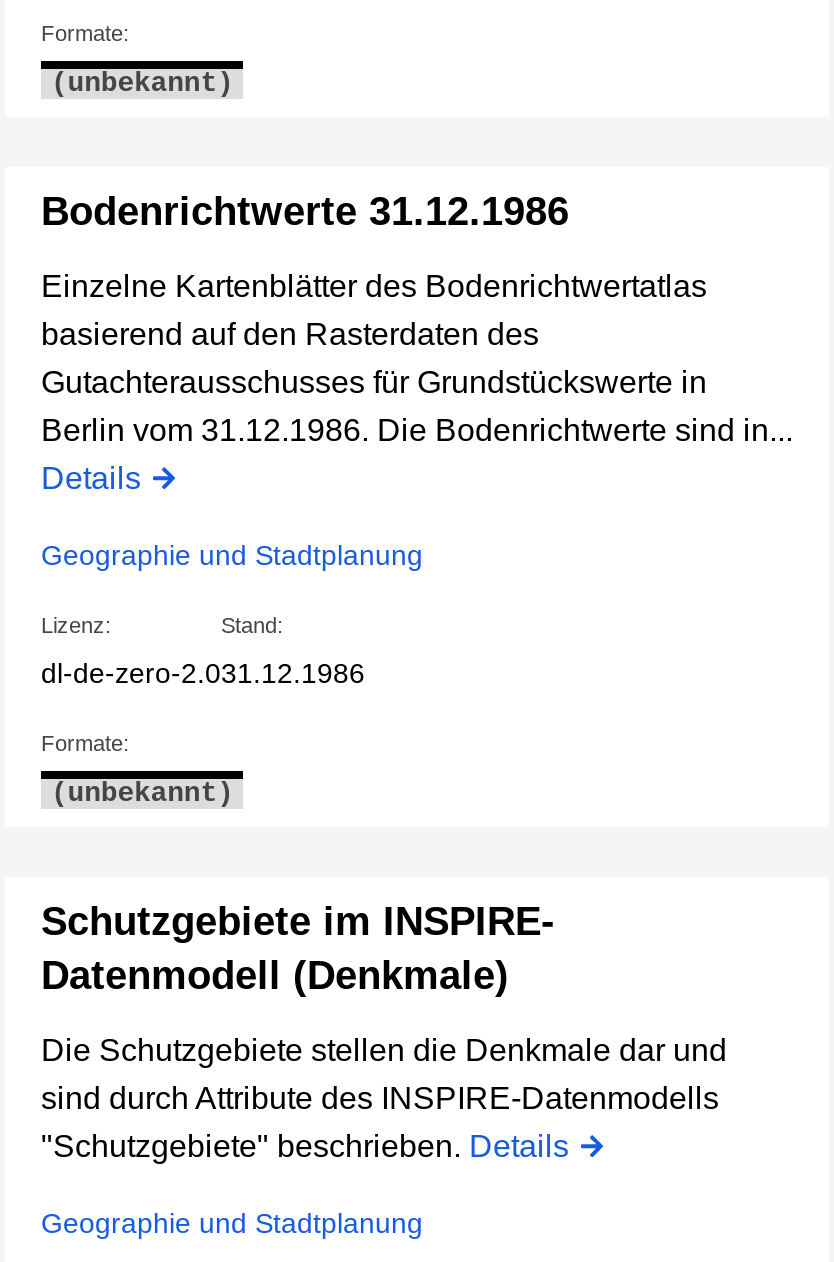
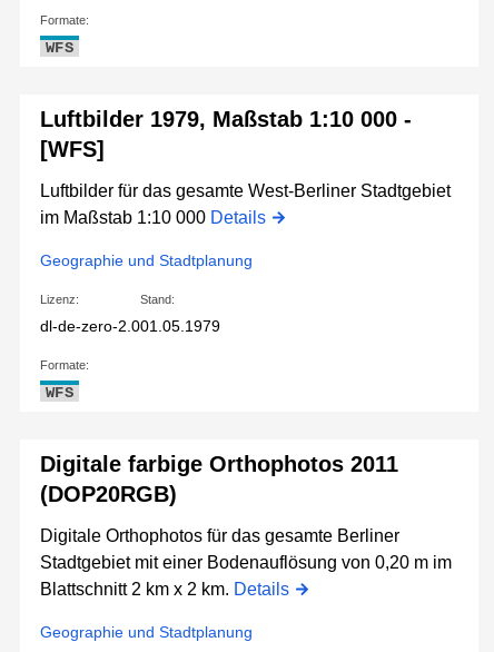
- (unbekannt)
+ WFS

- Bodenrichtwerte 31.12.1986
+ Luftbilder 1979, Maßstab 1:10 000 -
+ [WFS]

- Einzelne Kartenblätter des Bodenrichtwertatlas
- basierend auf den Rasterdaten des
- Gutachterausschusses für Grundstückswerte in
- Berlin vom 31.12.1986. Die Bodenrichtwerte sind in...
- Details
+ Luftbilder für das gesamte West-Berliner Stadtgebiet
+ im Maßstab 1:10 000 Details

- dl-de-zero-2.0 31.12.1986
+ dl-de-zero-2.0 01.05.1979

- (unbekannt)
+ WFS

- Schutzgebiete im INSPIRE-
- Datenmodell (Denkmale)
+ Digitale farbige Orthophotos 2011
+ (DOP20RGB)

- Die Schutzgebiete stellen die Denkmale dar und
- sind durch Attribute des INSPIRE-Datenmodells
- "Schutzgebiete" beschrieben. Details
+ Digitale Orthophotos für das gesamte Berliner
+ Stadtgebiet mit einer Bodenauflösung von 0,20 m im
+ Blattschnitt 2 km x 2 km. Details
